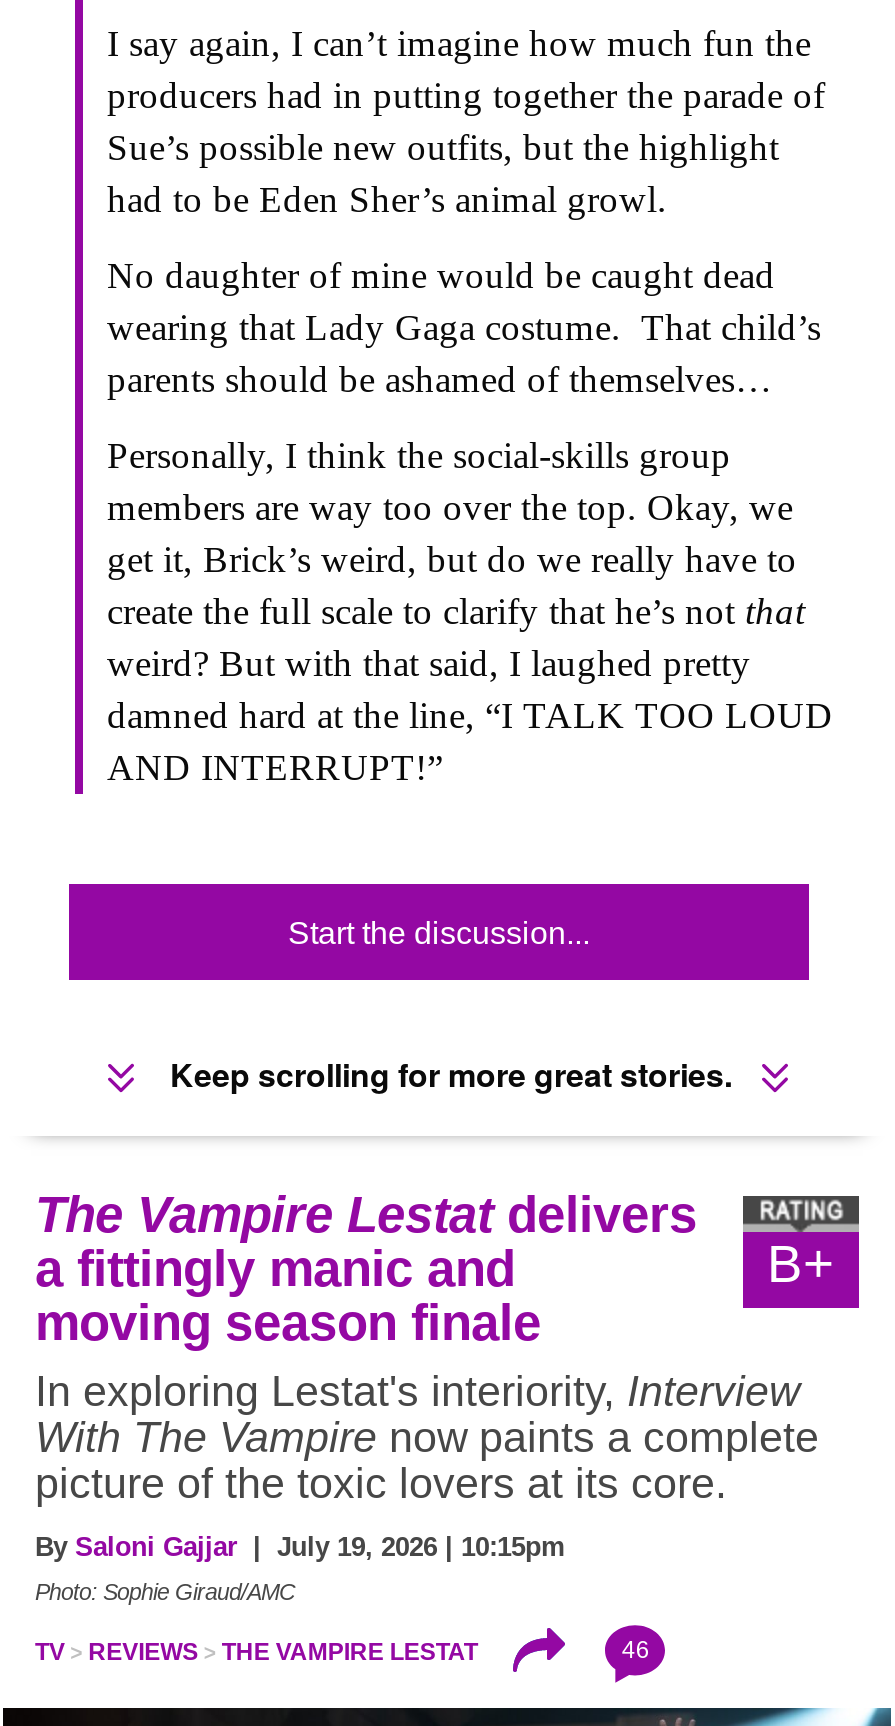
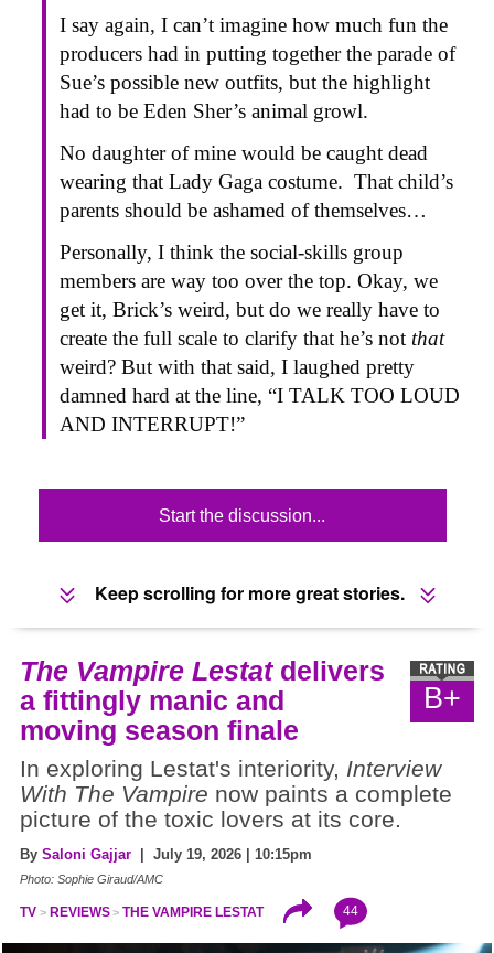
- 46
+ 44
